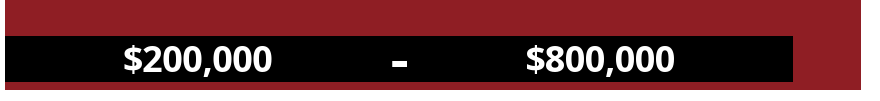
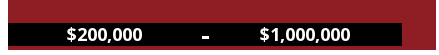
- $800,000
+ $1,000,000
